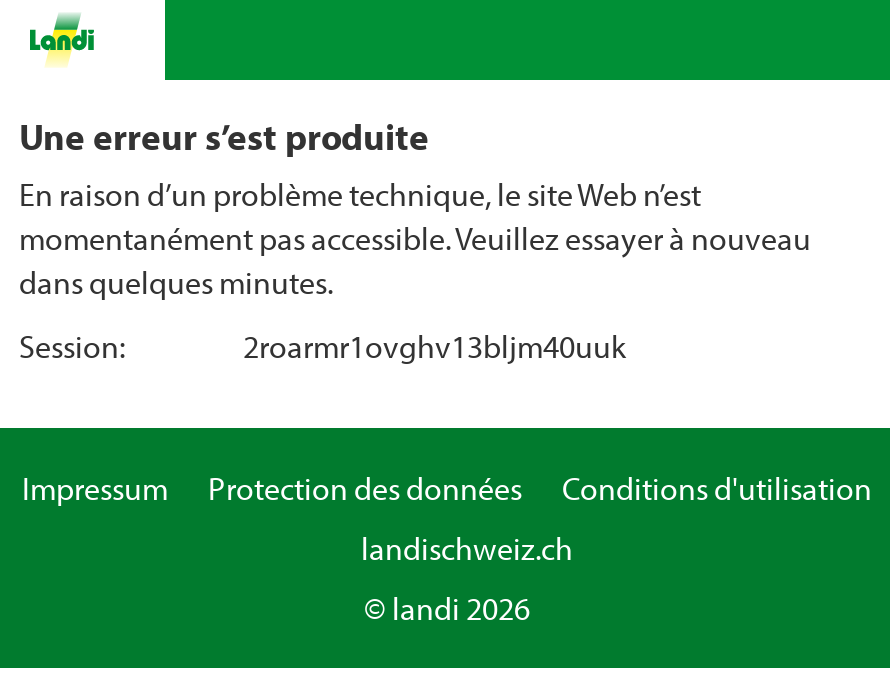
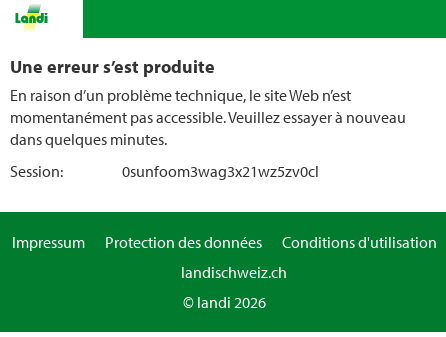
- 2roarmr1ovghv13bljm40uuk
+ 0sunfoom3wag3x21wz5zv0cl
